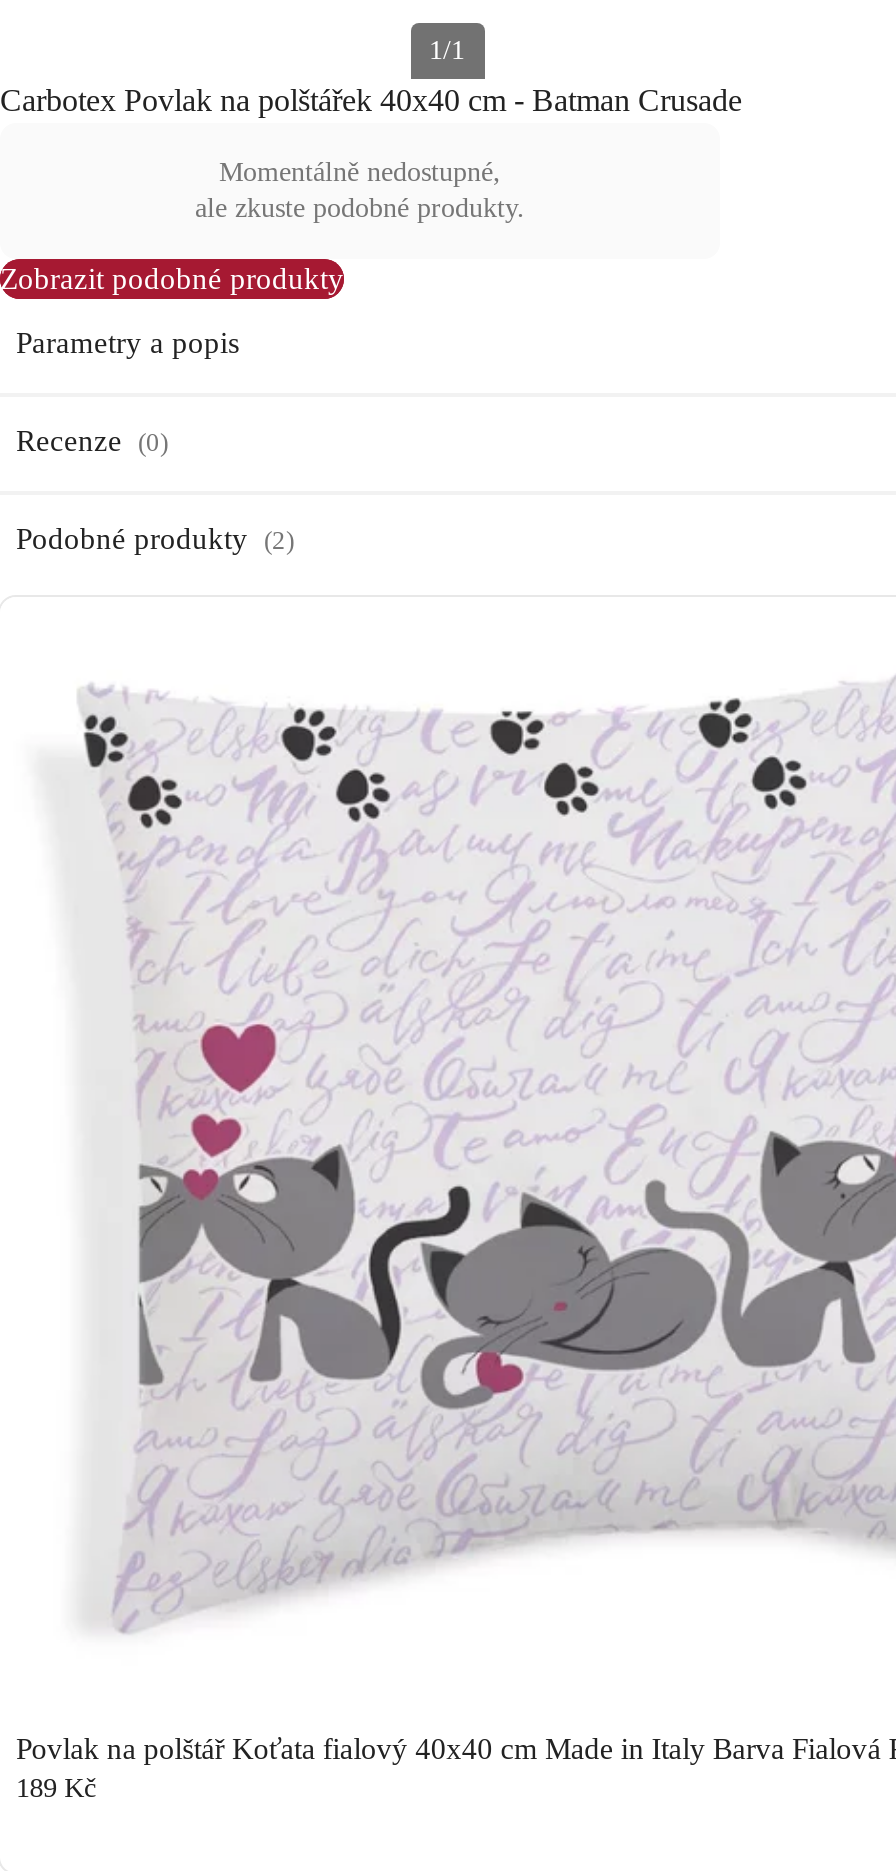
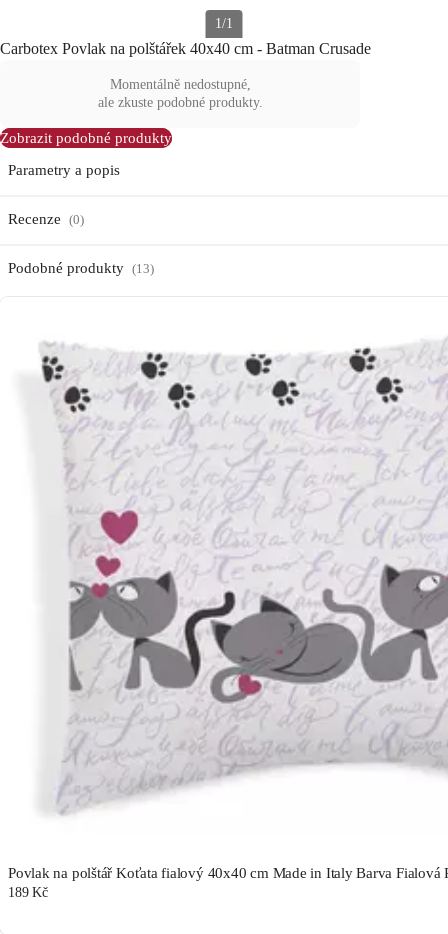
- Podobné produkty (2)
+ Podobné produkty (13)
